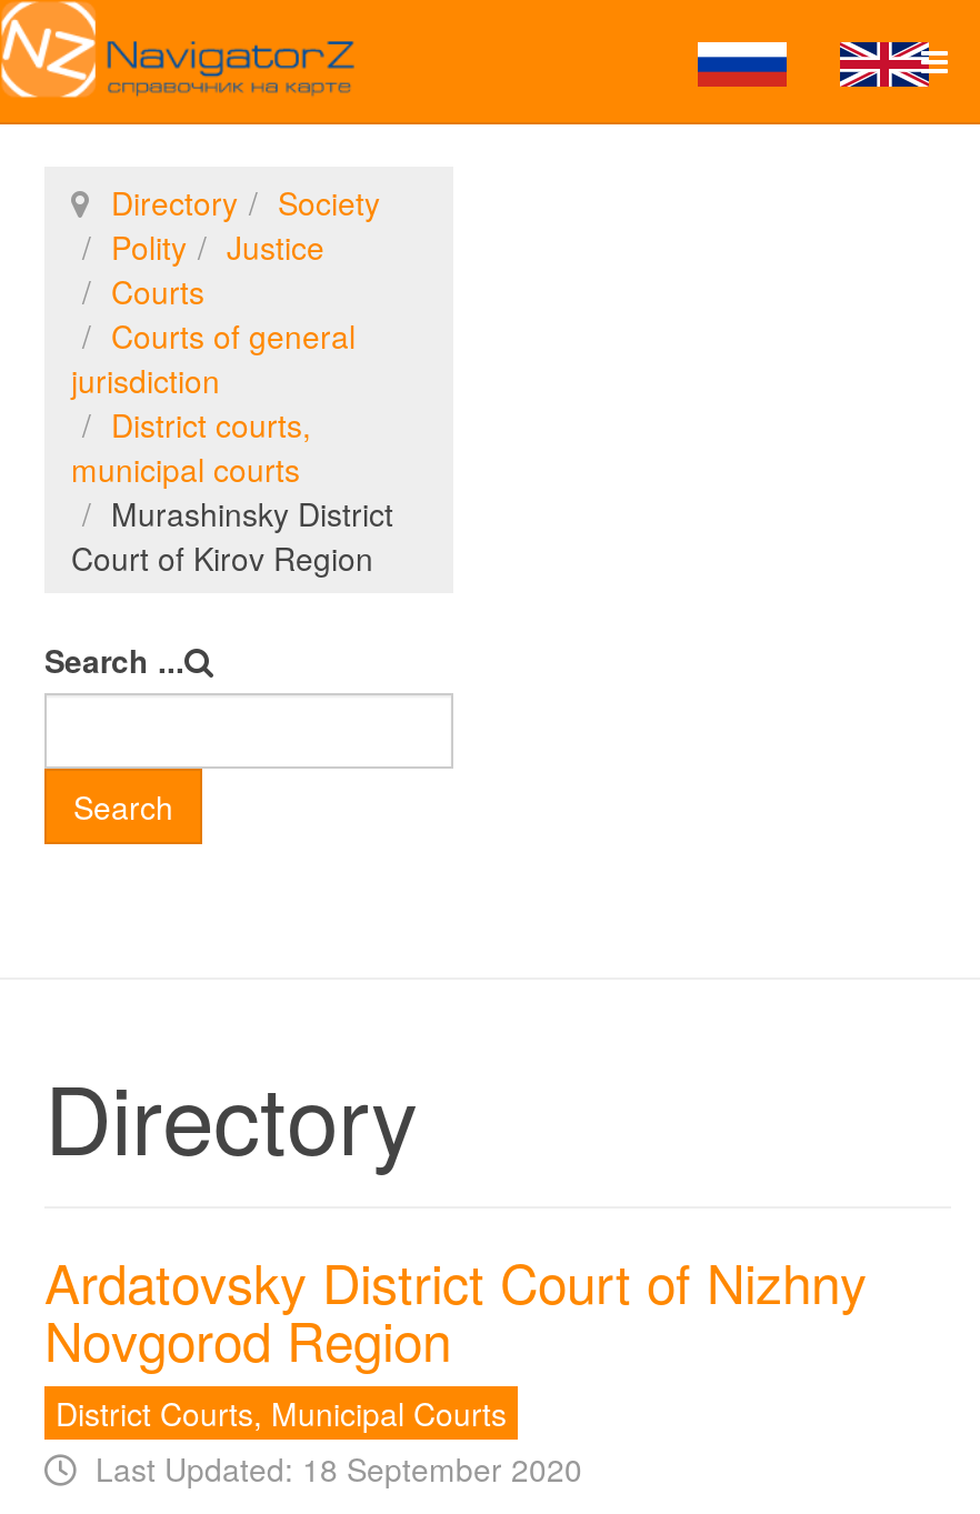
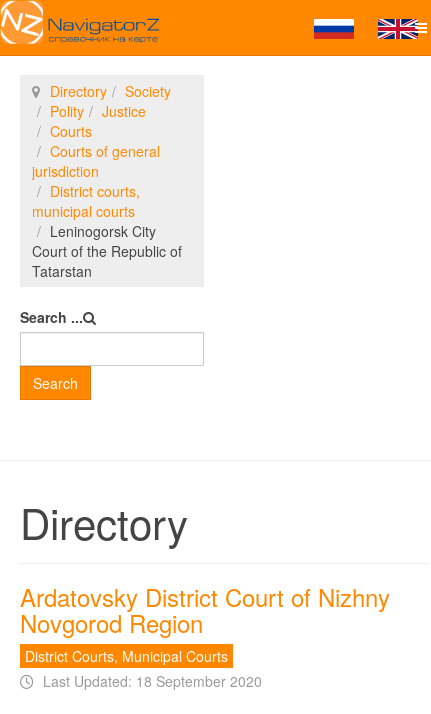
- Murashinsky District
- Court of Kirov Region
+ Leninogorsk City
+ Court of the Republic of
+ Tatarstan
